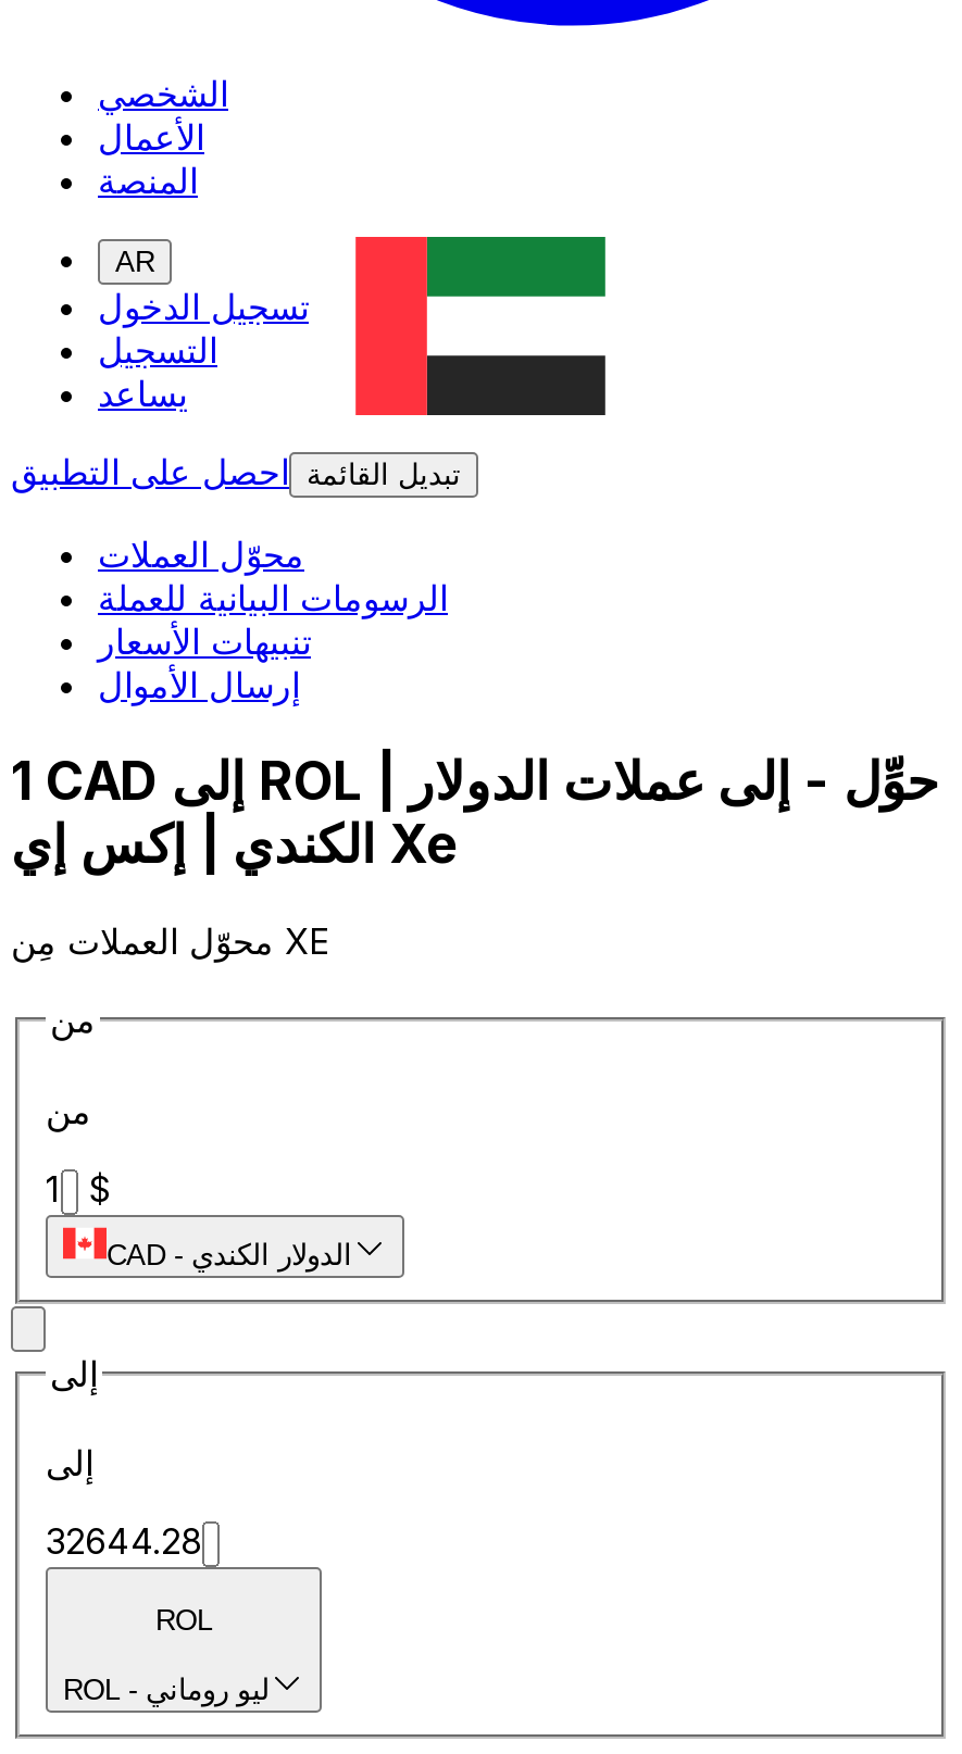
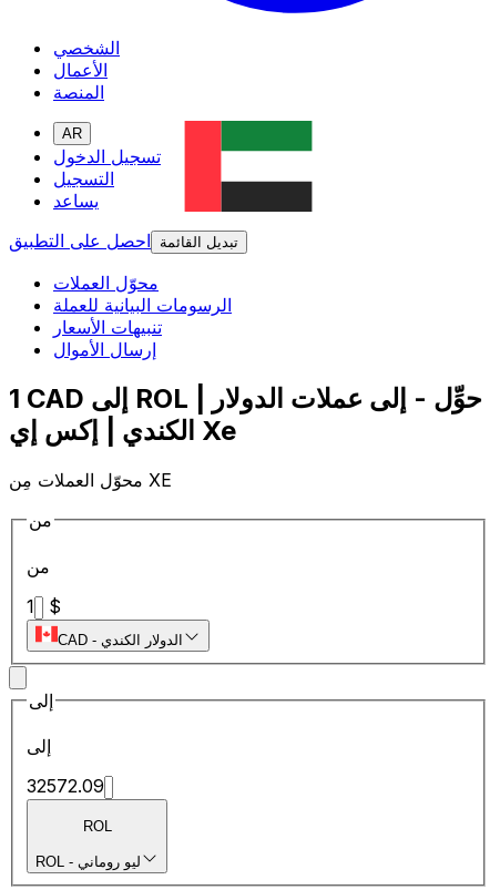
- 32644.28
+ 32572.09
